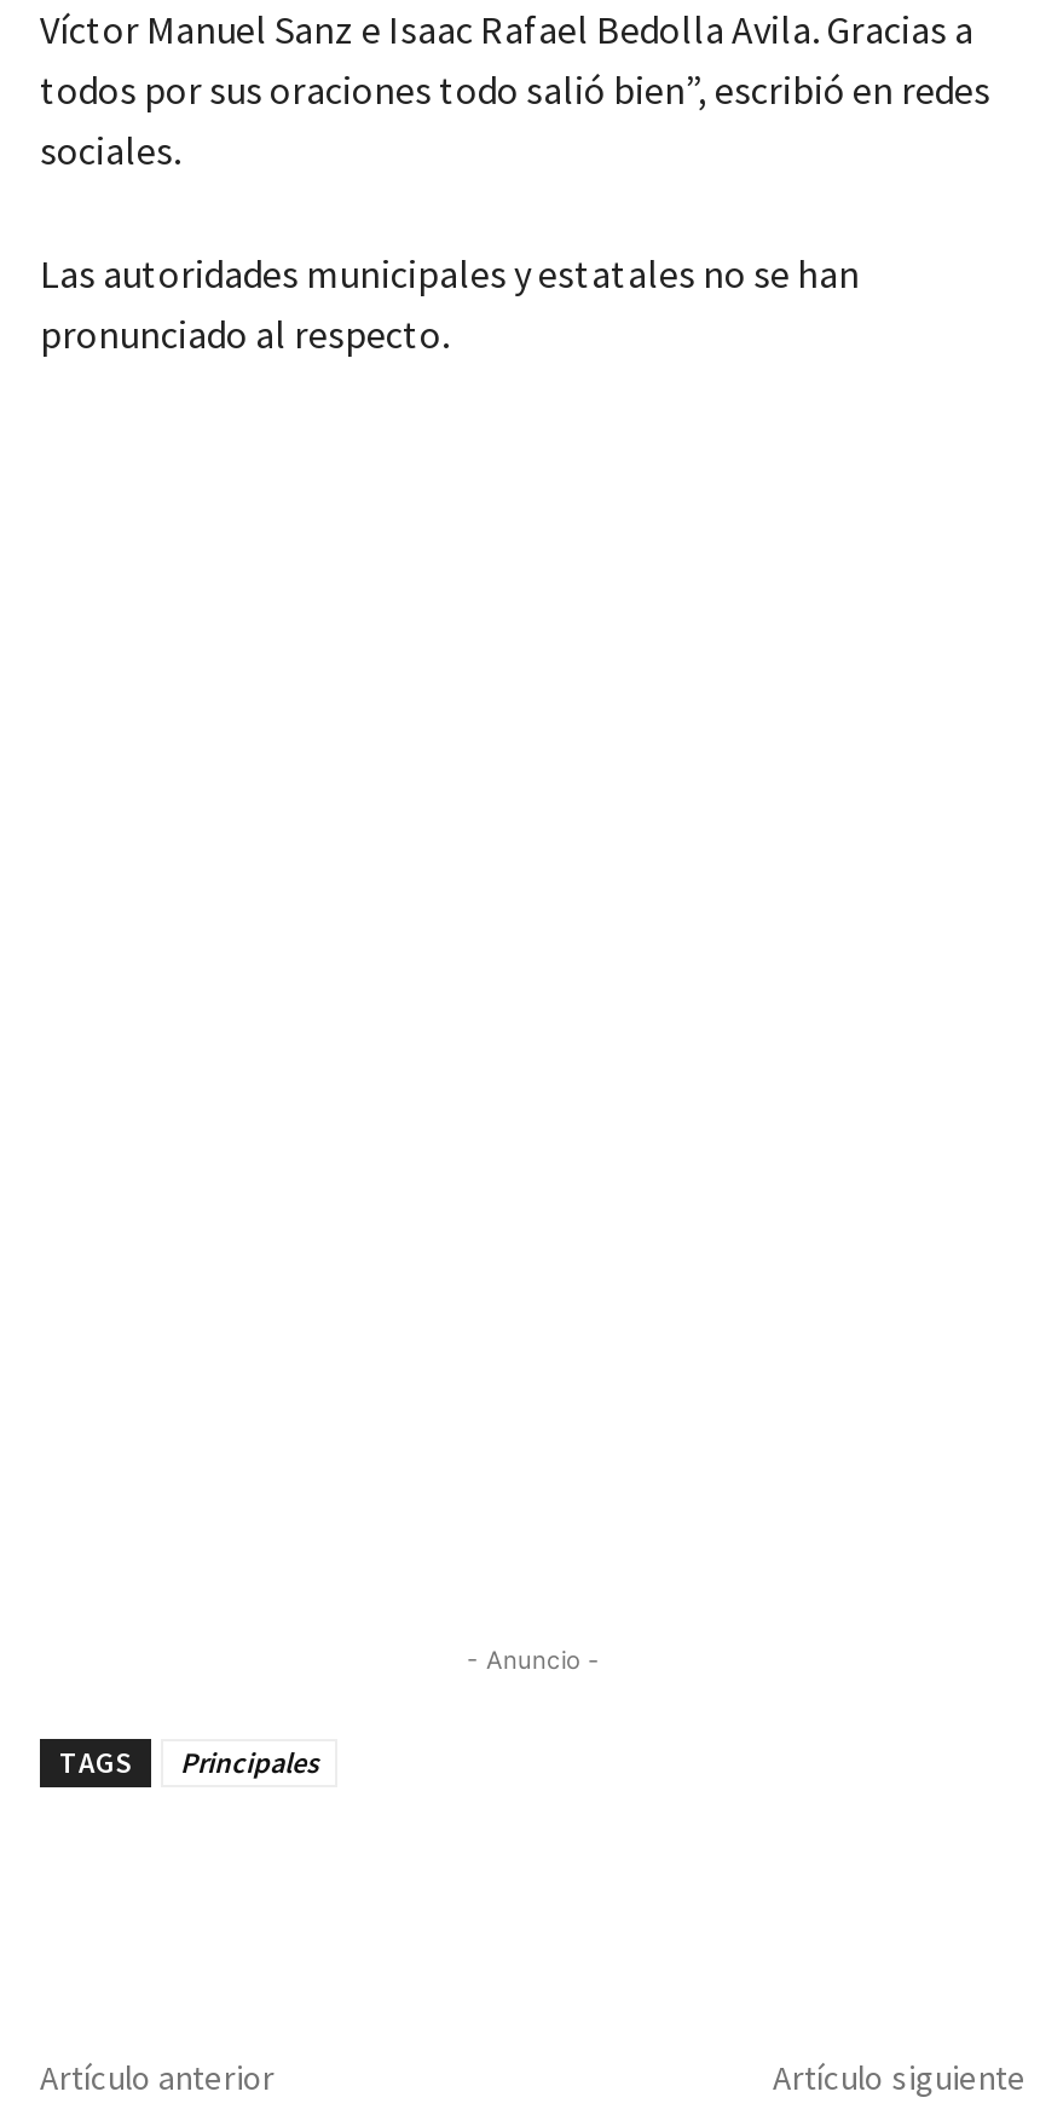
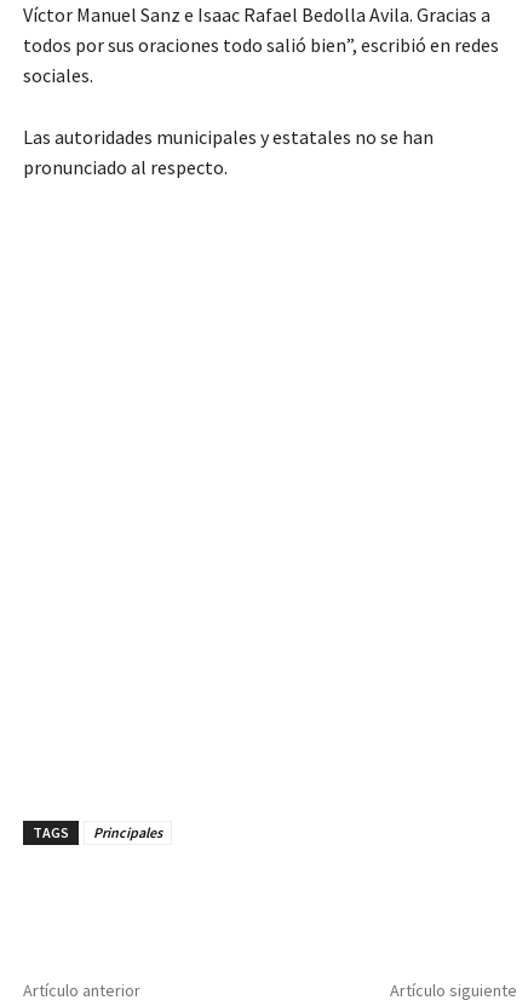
- - Anuncio -
